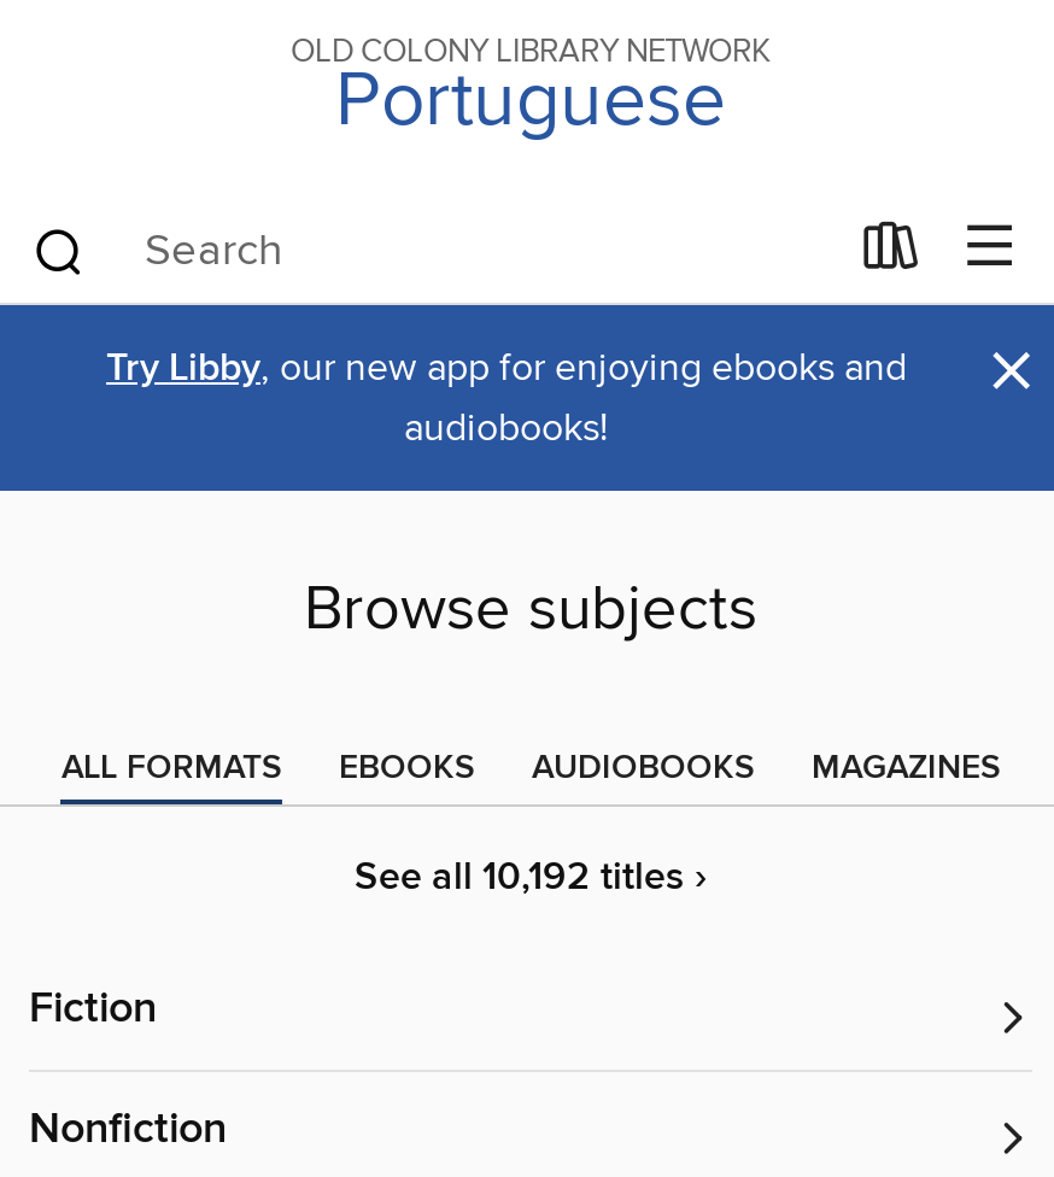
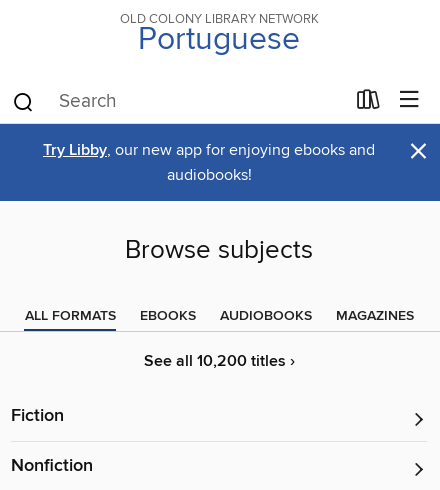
- See all 10,192 titles ›
+ See all 10,200 titles ›
